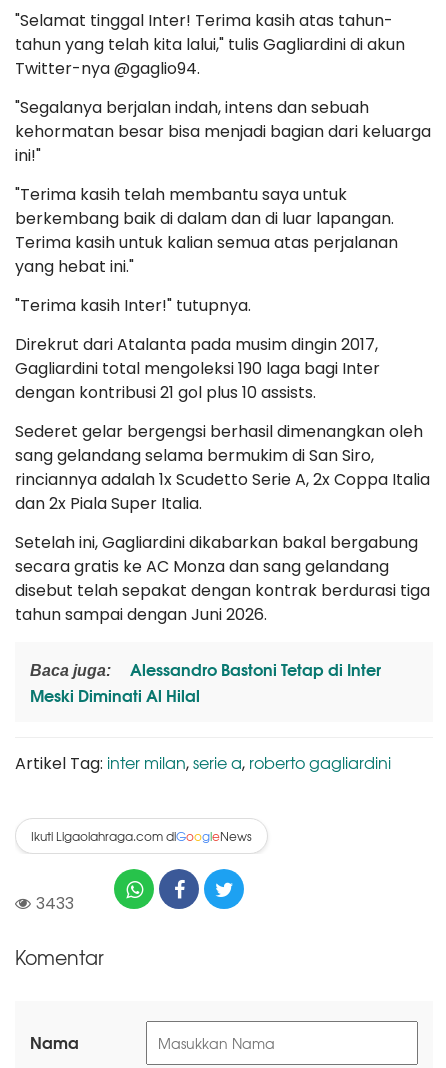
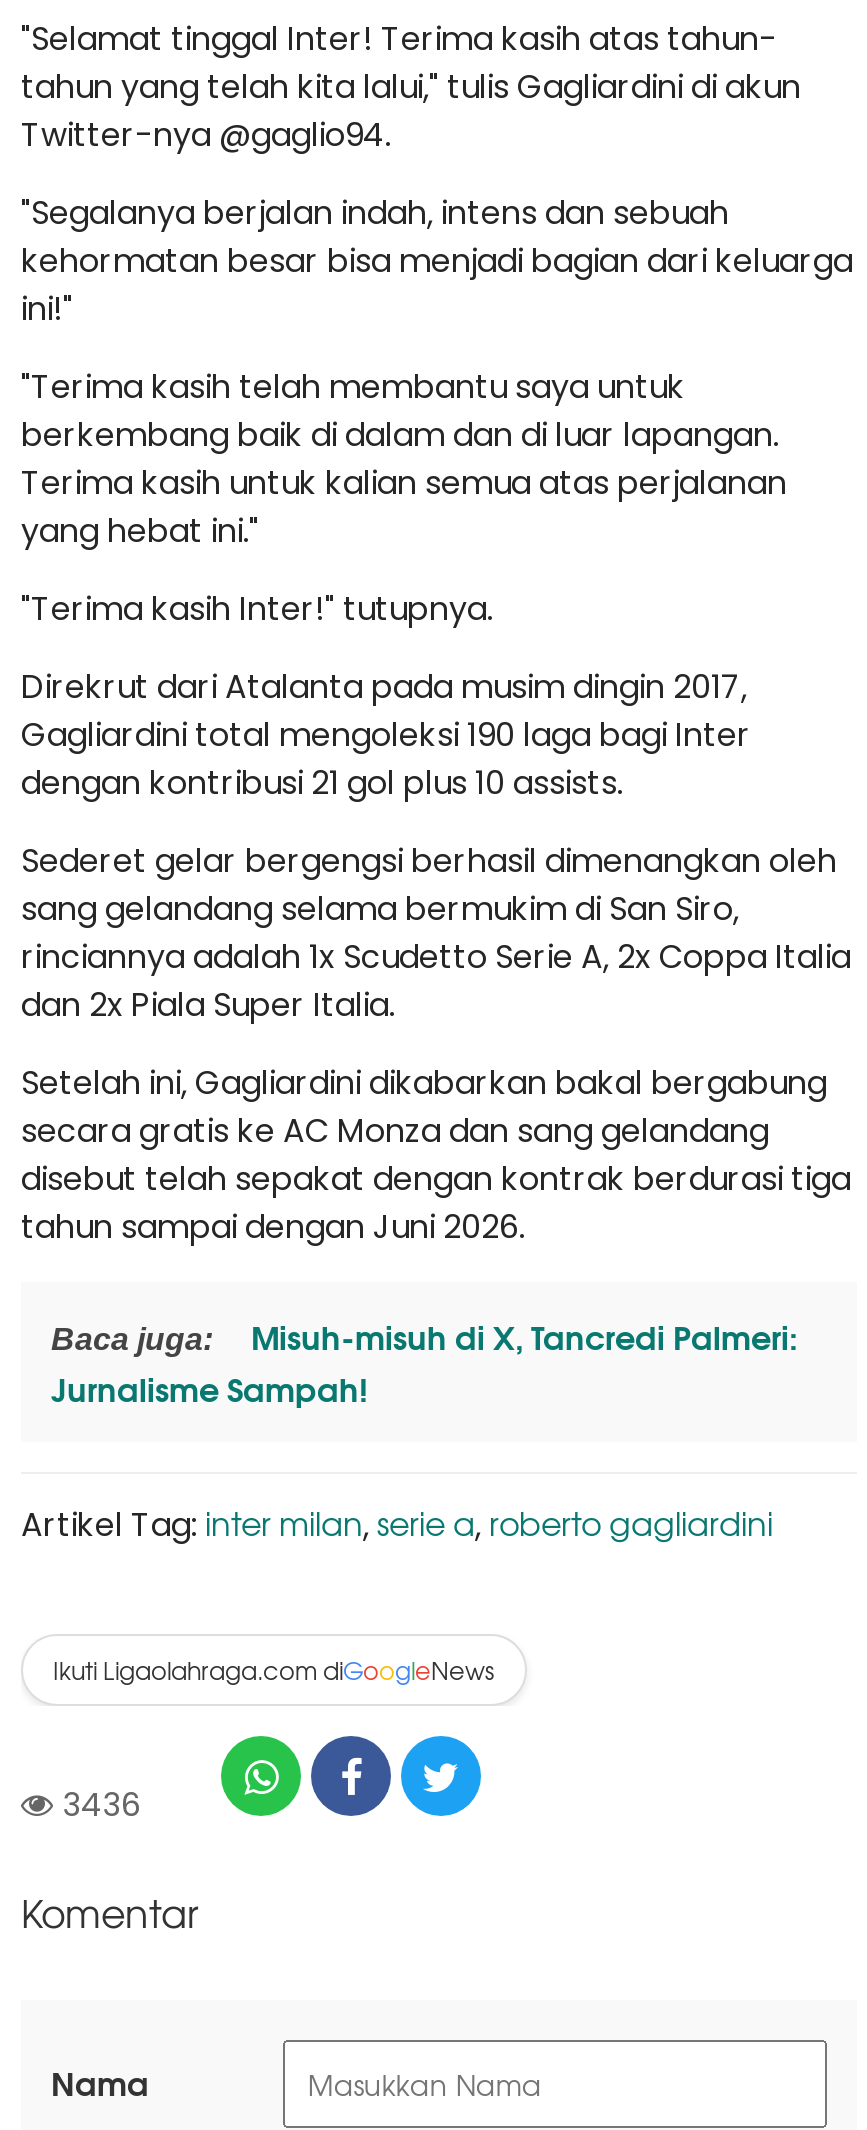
- Alessandro Bastoni Tetap di Inter
- Meski Diminati Al Hilal
+ Misuh-misuh di X, Tancredi Palmeri:
+ Jurnalisme Sampah!

- 3433
+ 3436
